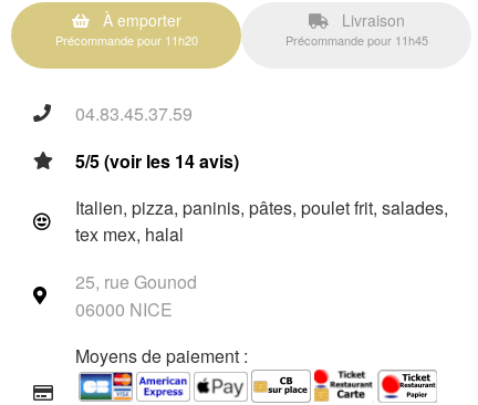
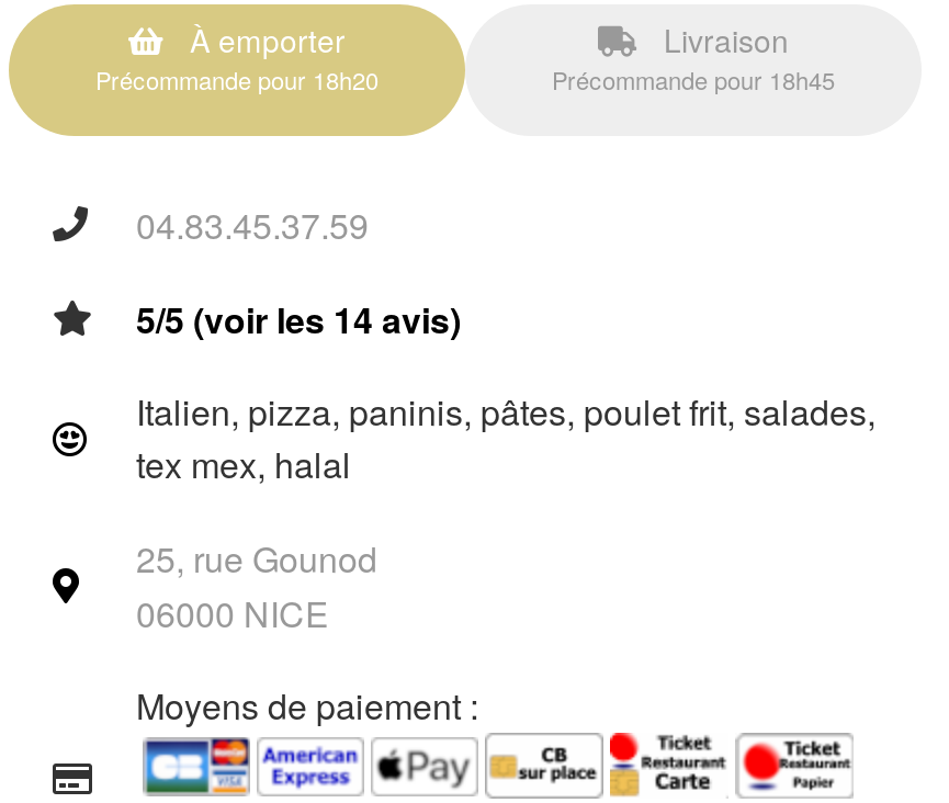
- Précommande pour 11h20
+ Précommande pour 18h20

- Précommande pour 11h45
+ Précommande pour 18h45
